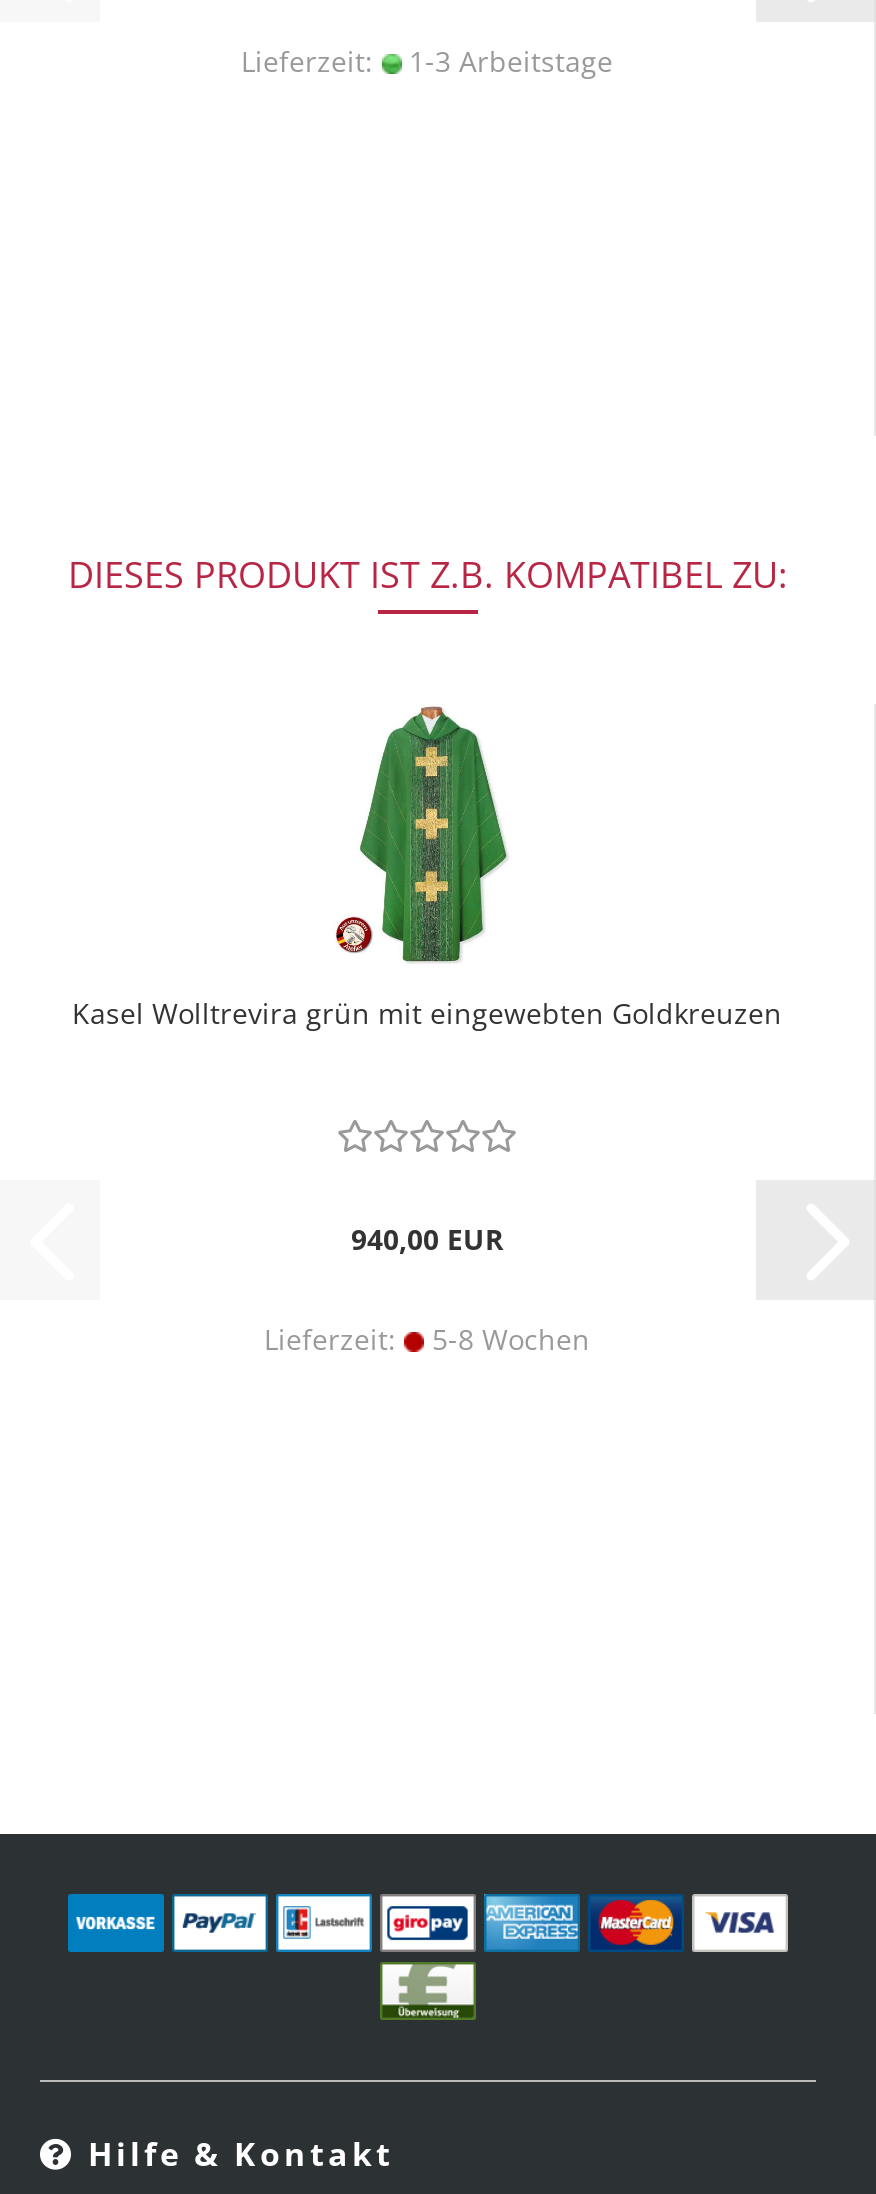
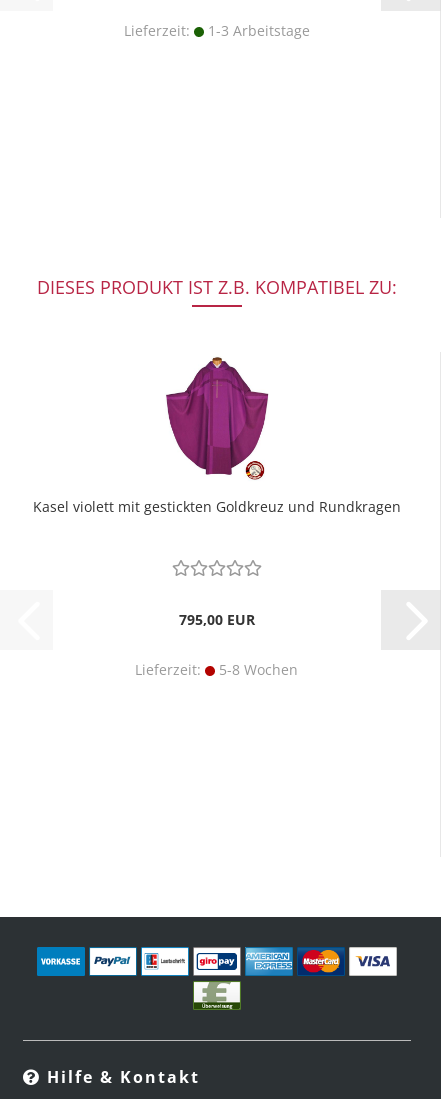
- [image]
- Kasel Wolltrevira grün mit eingewebten Goldkreuzen
+ [image]
+ Kasel violett mit gestickten Goldkreuz und Rundkragen

- 940,00 EUR
+ 795,00 EUR
